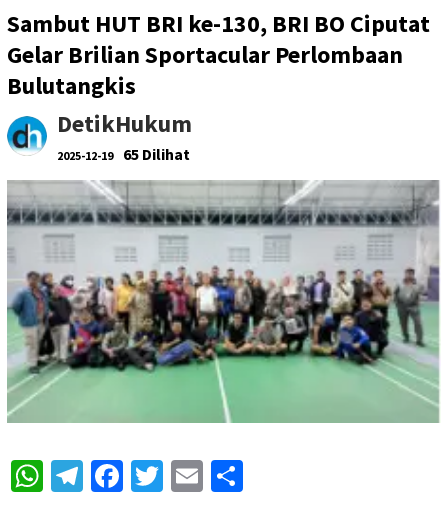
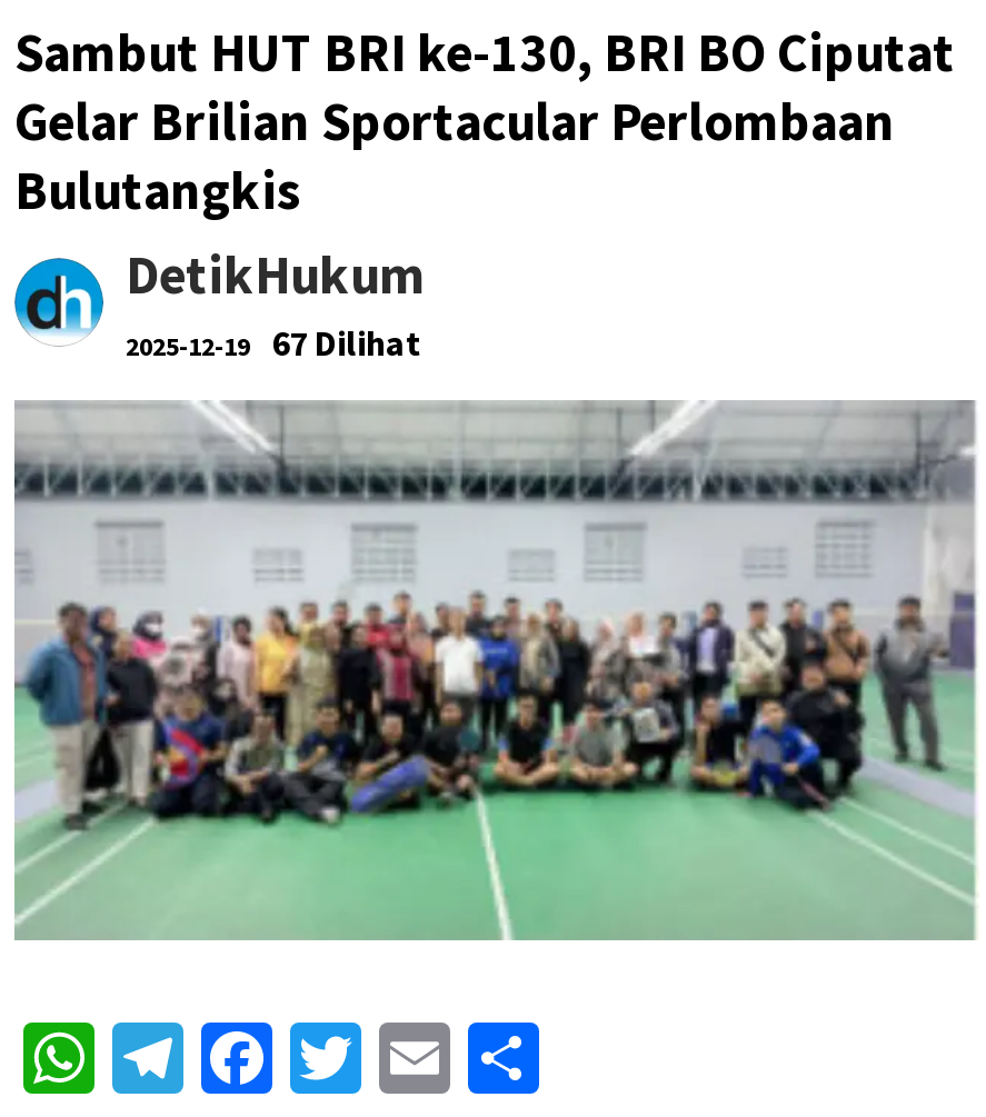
- 2025-12-19 65 Dilihat
+ 2025-12-19 67 Dilihat
